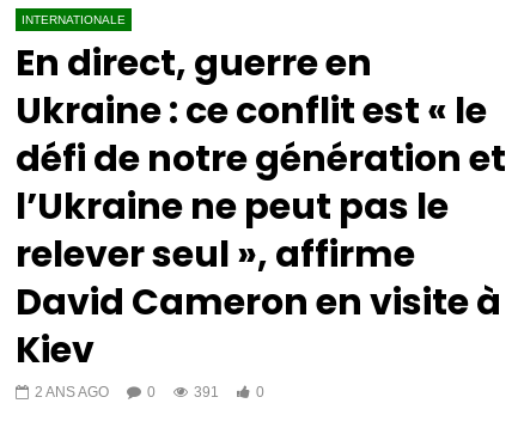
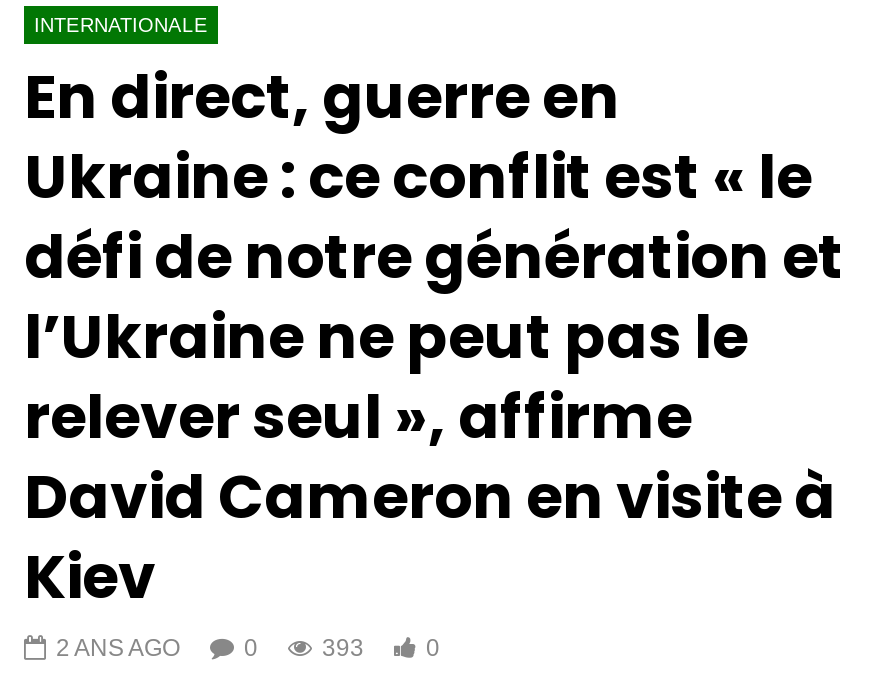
- 391
+ 393
